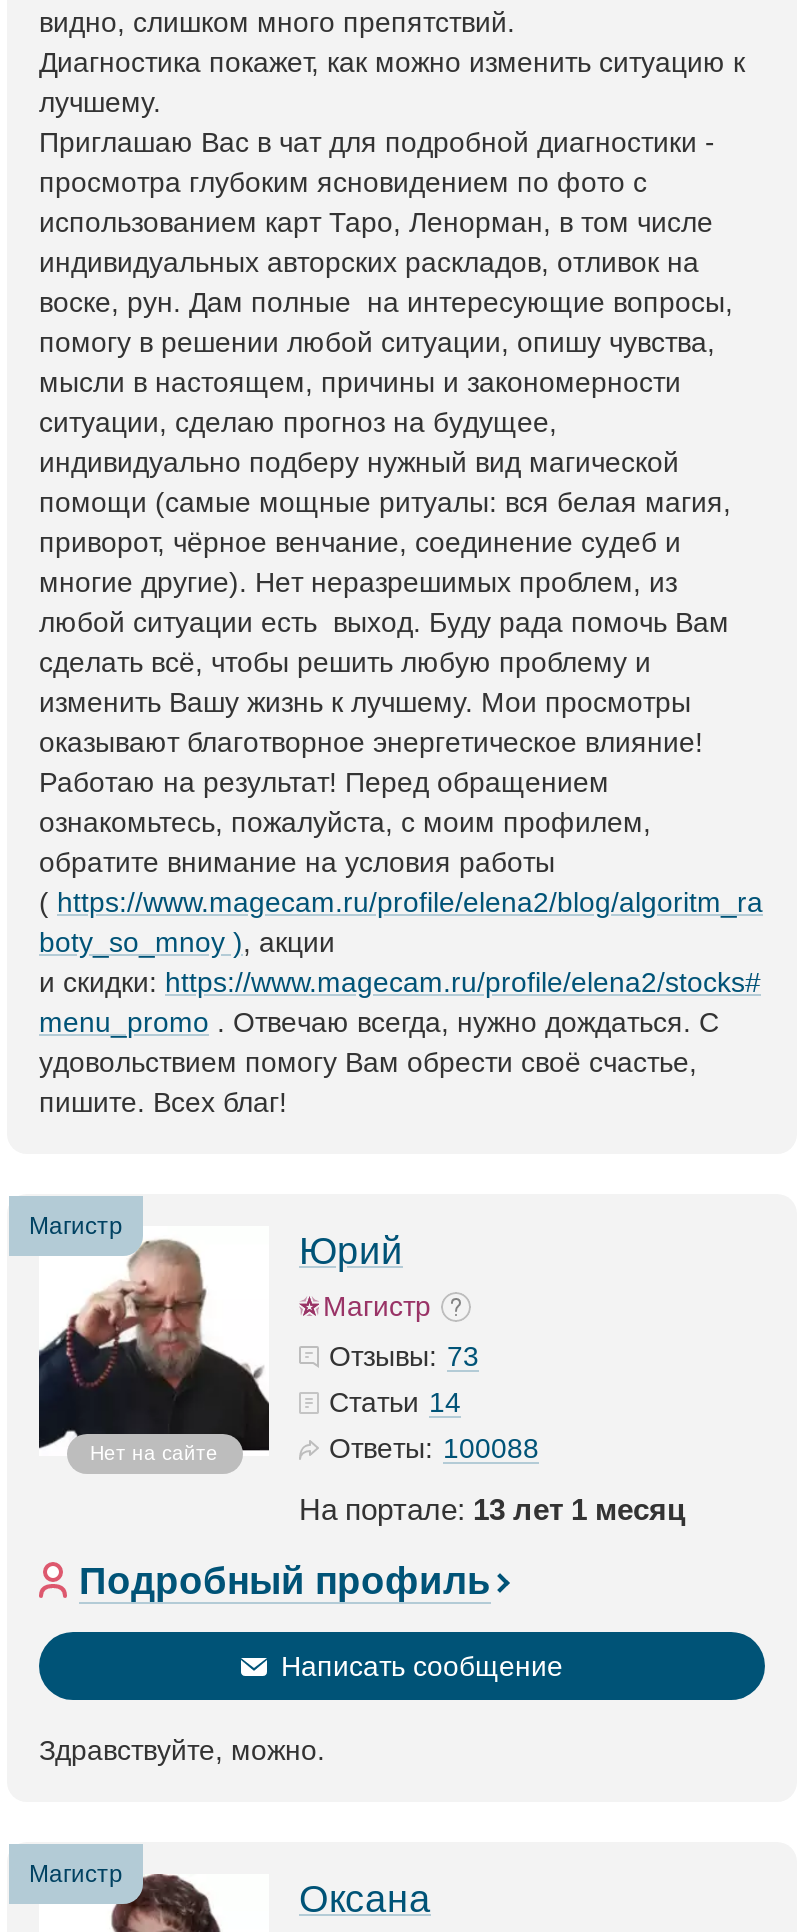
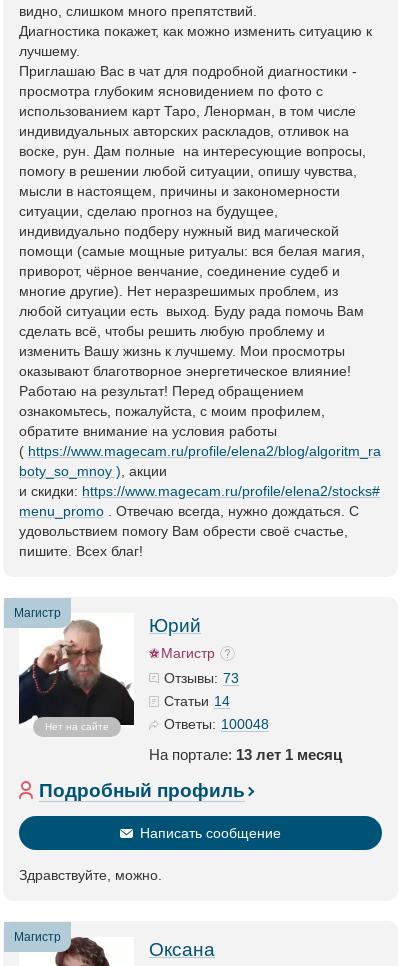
- Ответы: 100088
+ Ответы: 100048
